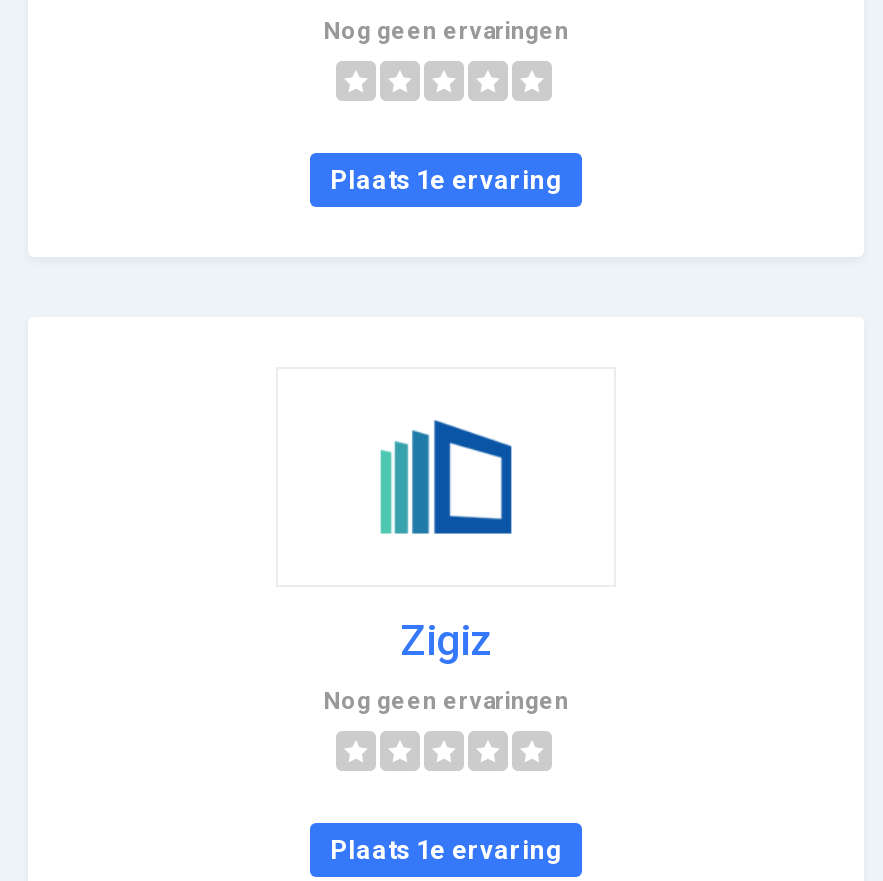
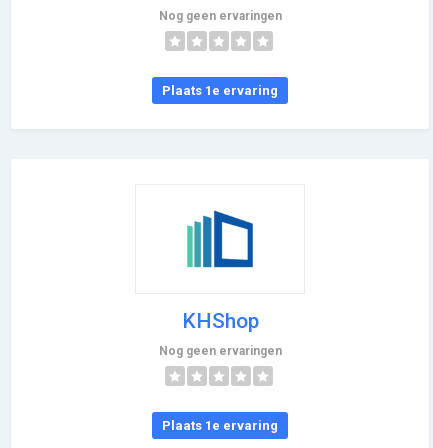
- Zigiz
+ KHShop
